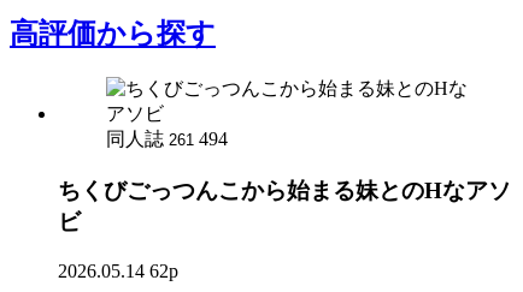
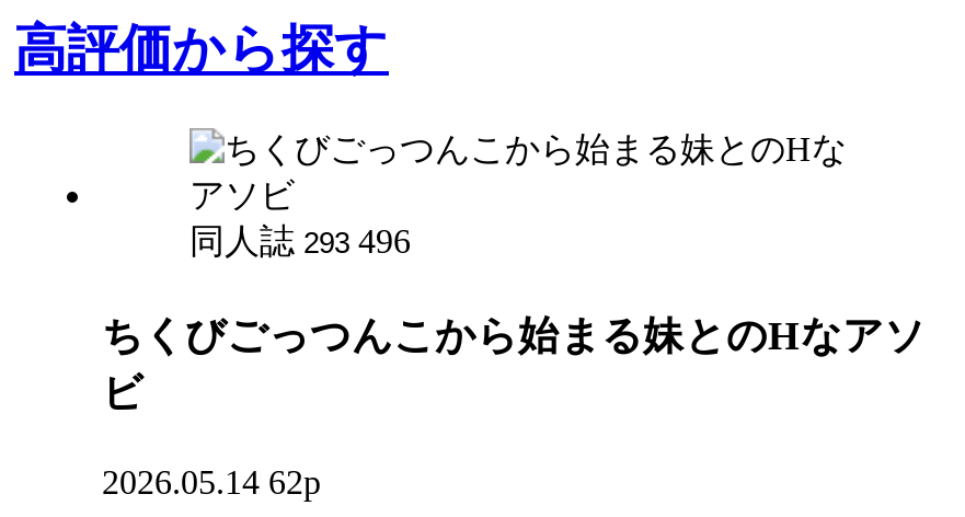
- 同人誌 261 494
+ 同人誌 293 496
